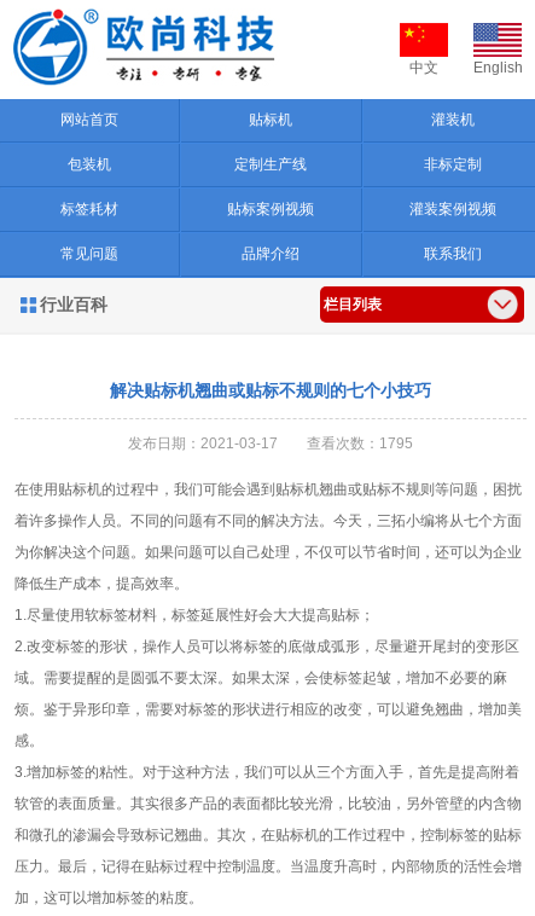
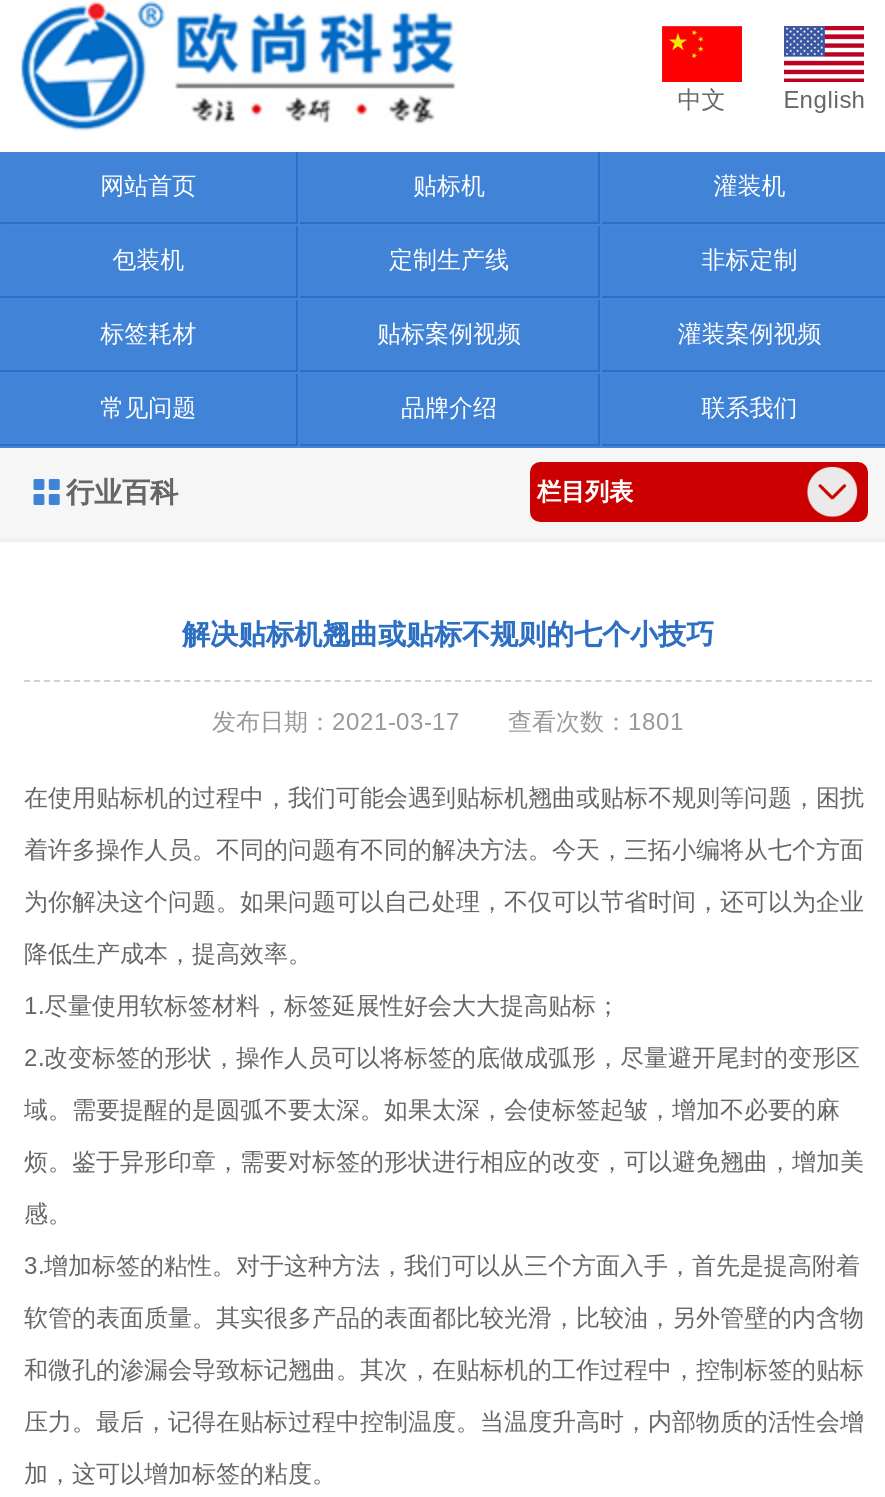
- 发布日期：2021-03-17 查看次数：1795
+ 发布日期：2021-03-17 查看次数：1801
